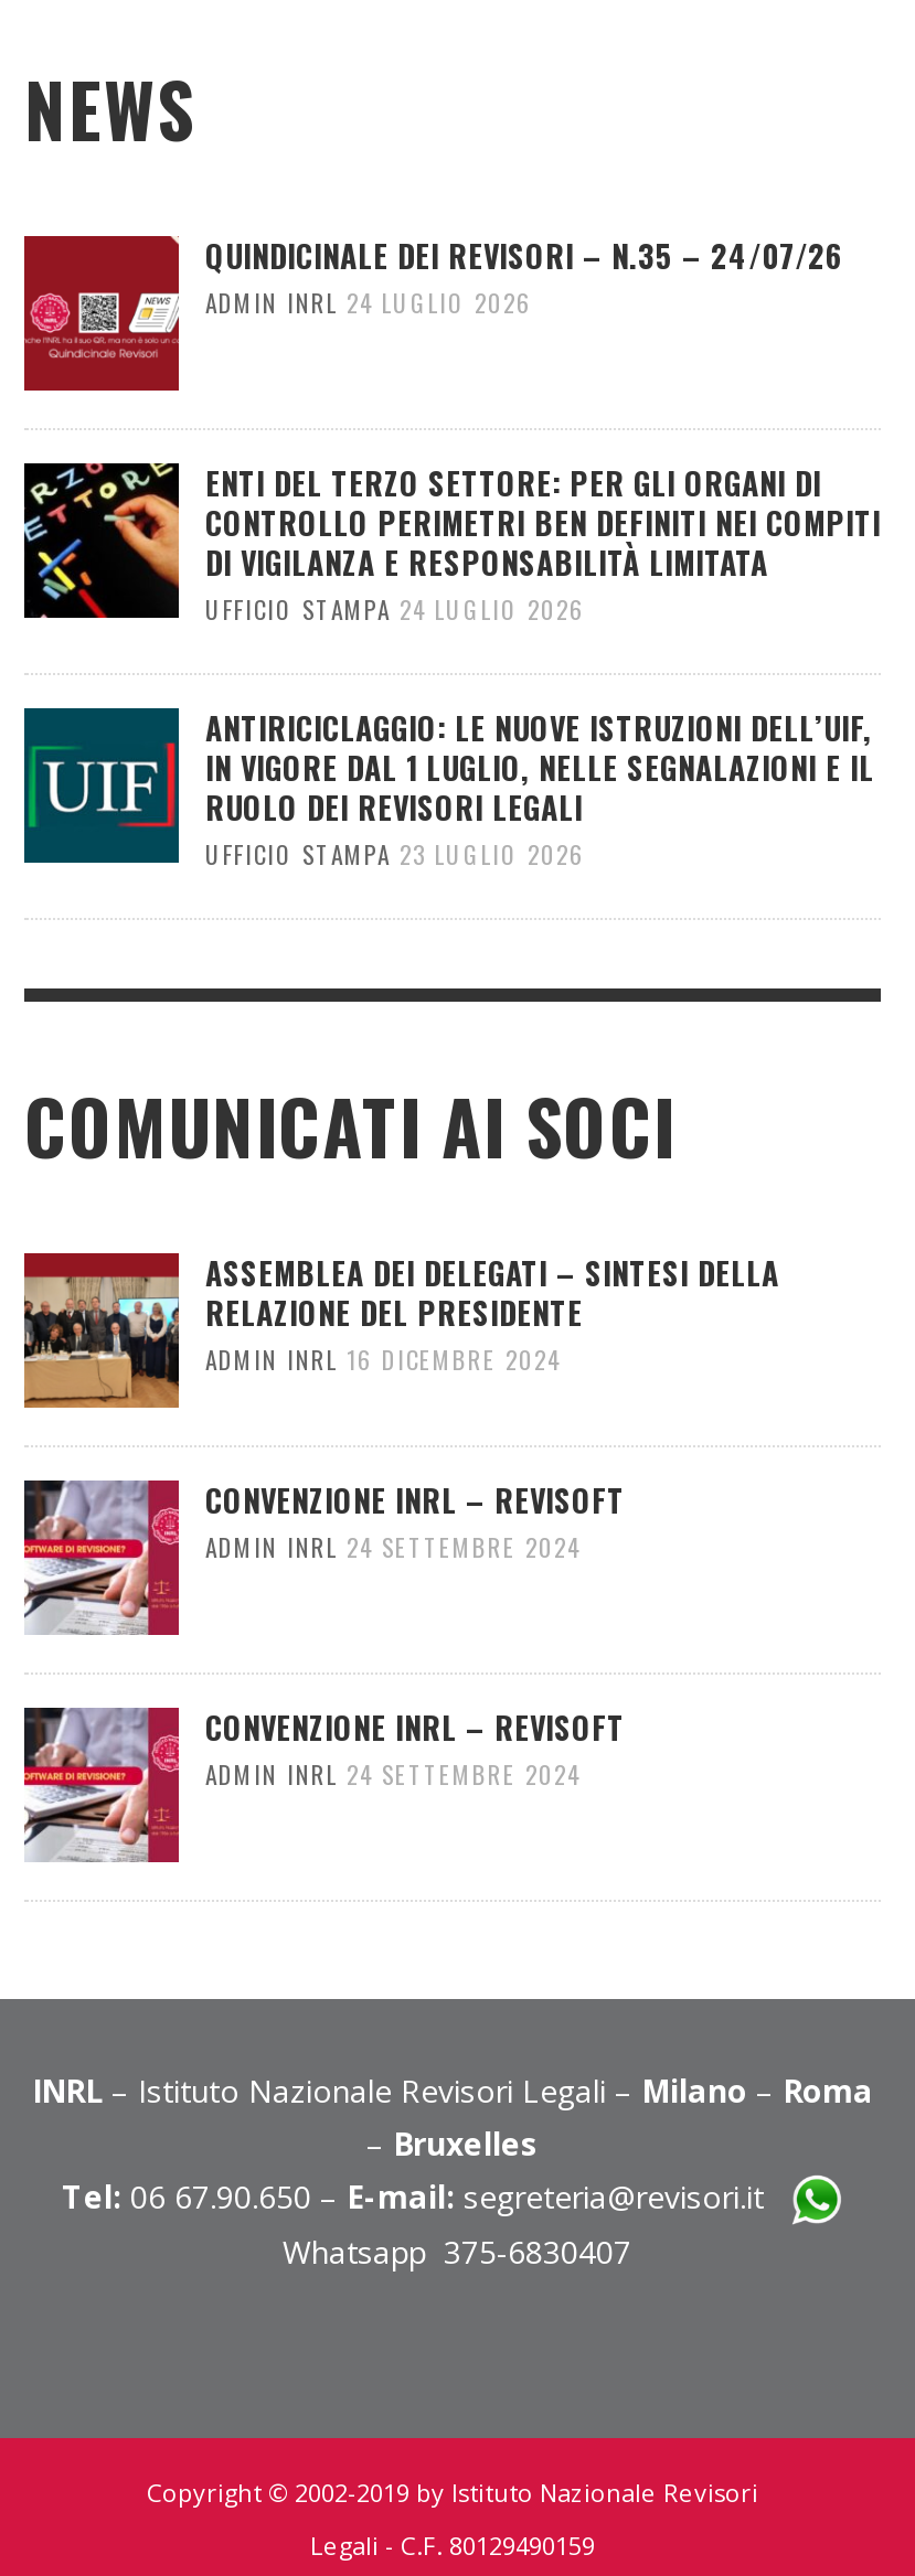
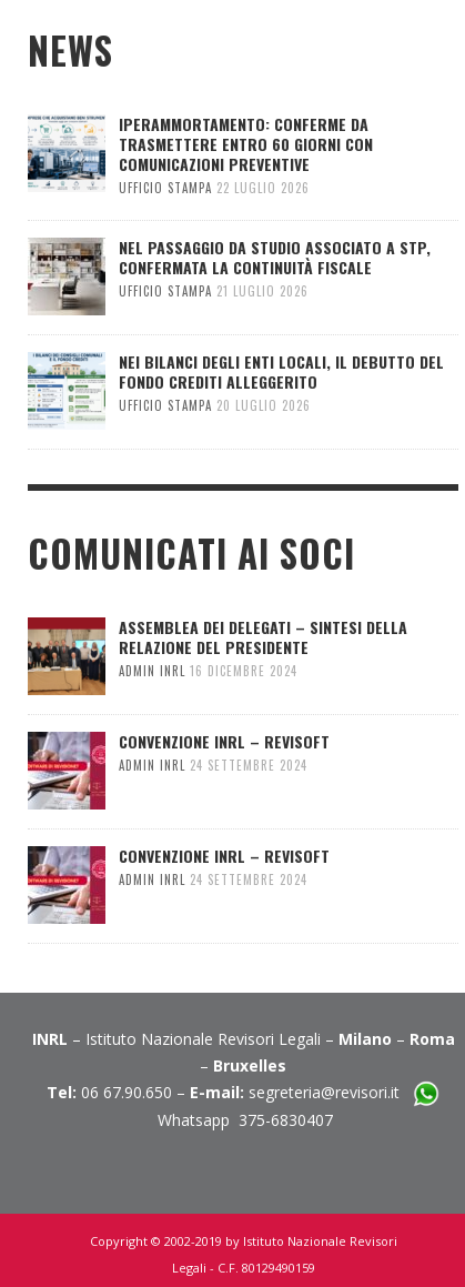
- [image]
- QUINDICINALE DEI REVISORI – N.35 – 24/07/26
- ADMIN INRL 24 LUGLIO 2026
+ [image]
+ IPERAMMORTAMENTO: CONFERME DA
+ TRASMETTERE ENTRO 60 GIORNI CON
+ COMUNICAZIONI PREVENTIVE
+ UFFICIO STAMPA 22 LUGLIO 2026

- [image]
- ENTI DEL TERZO SETTORE: PER GLI ORGANI DI
- CONTROLLO PERIMETRI BEN DEFINITI NEI COMPITI
- DI VIGILANZA E RESPONSABILITÀ LIMITATA
- UFFICIO STAMPA 24 LUGLIO 2026
+ [image]
+ NEL PASSAGGIO DA STUDIO ASSOCIATO A STP,
+ CONFERMATA LA CONTINUITÀ FISCALE
+ UFFICIO STAMPA 21 LUGLIO 2026

- [image]
- ANTIRICICLAGGIO: LE NUOVE ISTRUZIONI DELL’UIF,
- IN VIGORE DAL 1 LUGLIO, NELLE SEGNALAZIONI E IL
- RUOLO DEI REVISORI LEGALI
- UFFICIO STAMPA 23 LUGLIO 2026
+ [image]
+ NEI BILANCI DEGLI ENTI LOCALI, IL DEBUTTO DEL
+ FONDO CREDITI ALLEGGERITO
+ UFFICIO STAMPA 20 LUGLIO 2026
